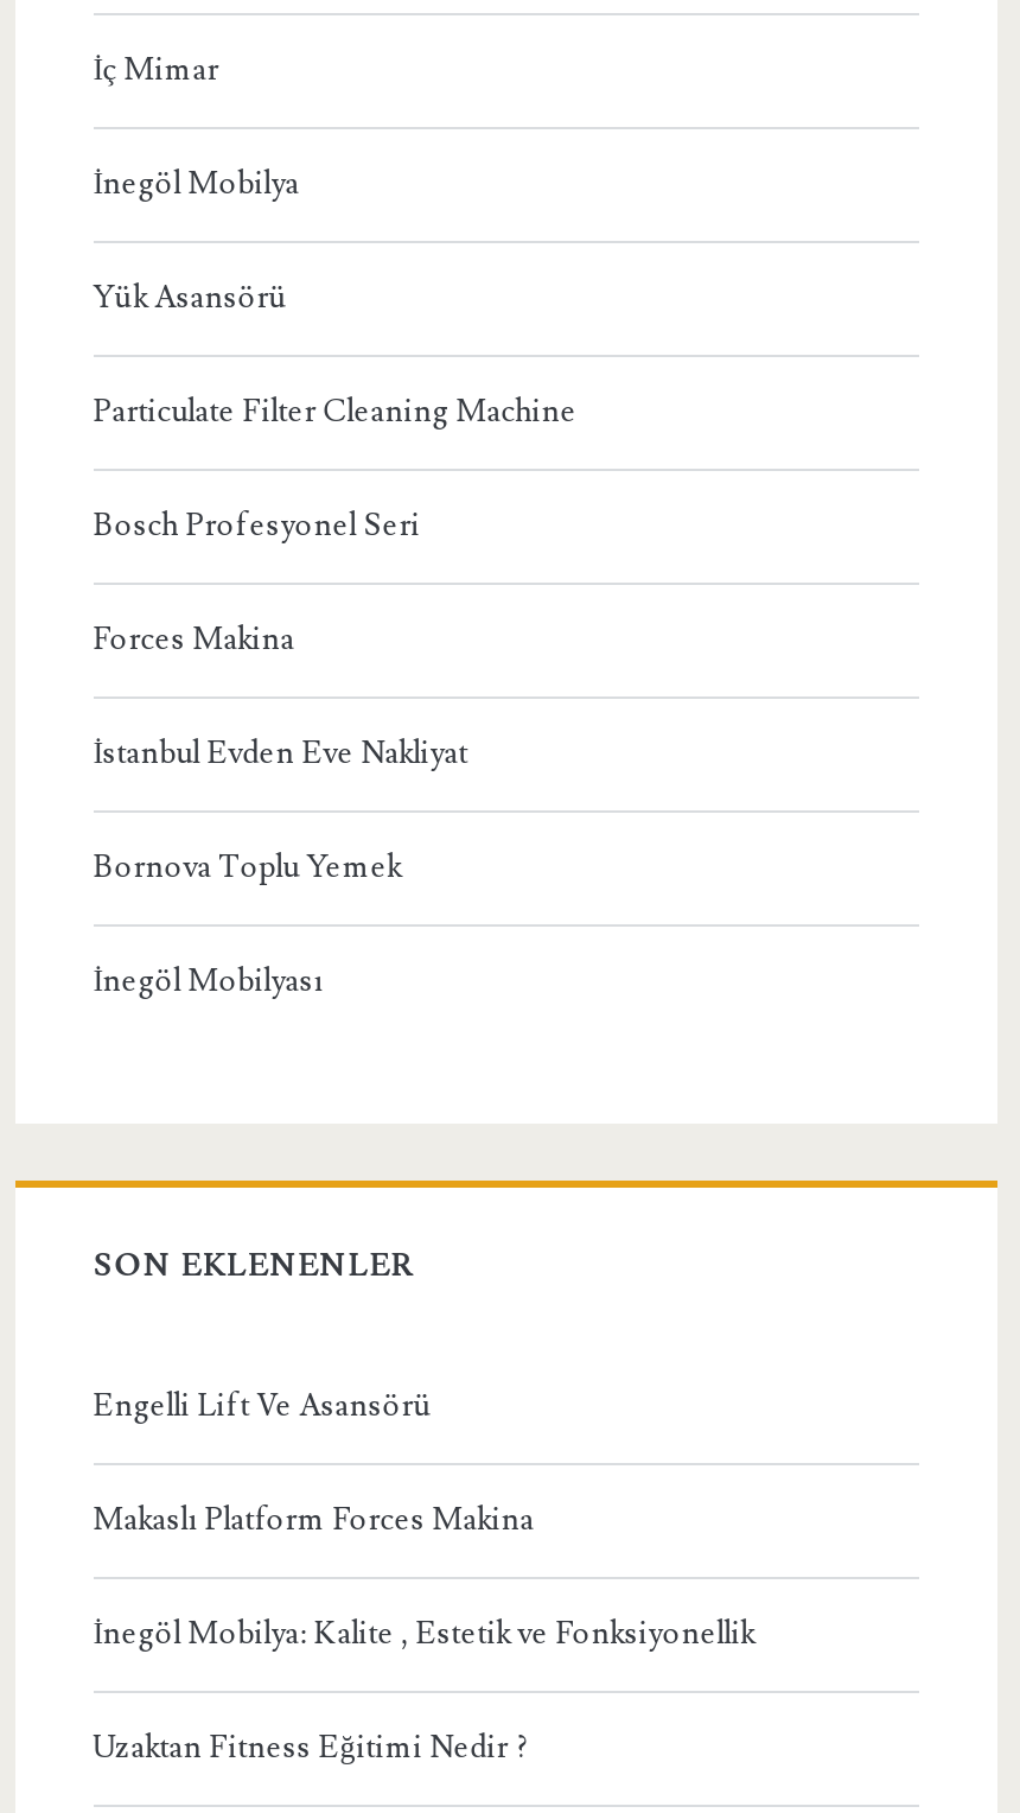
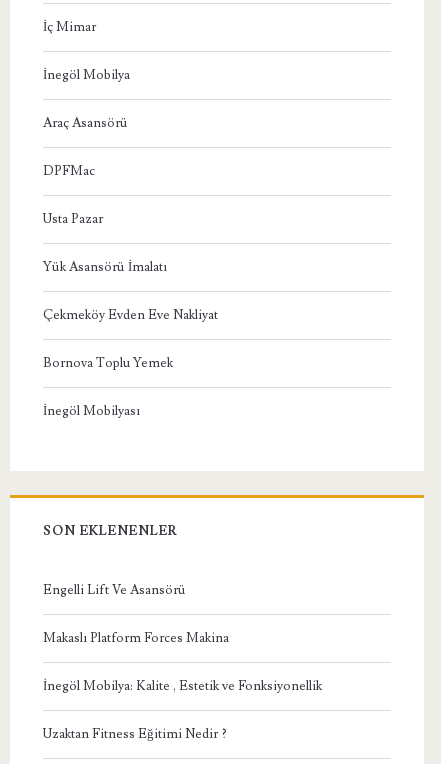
- Yük Asansörü
+ Araç Asansörü

- Particulate Filter Cleaning Machine
+ DPFMac

- Bosch Profesyonel Seri
+ Usta Pazar

- Forces Makina
+ Yük Asansörü İmalatı

- İstanbul Evden Eve Nakliyat
+ Çekmeköy Evden Eve Nakliyat
